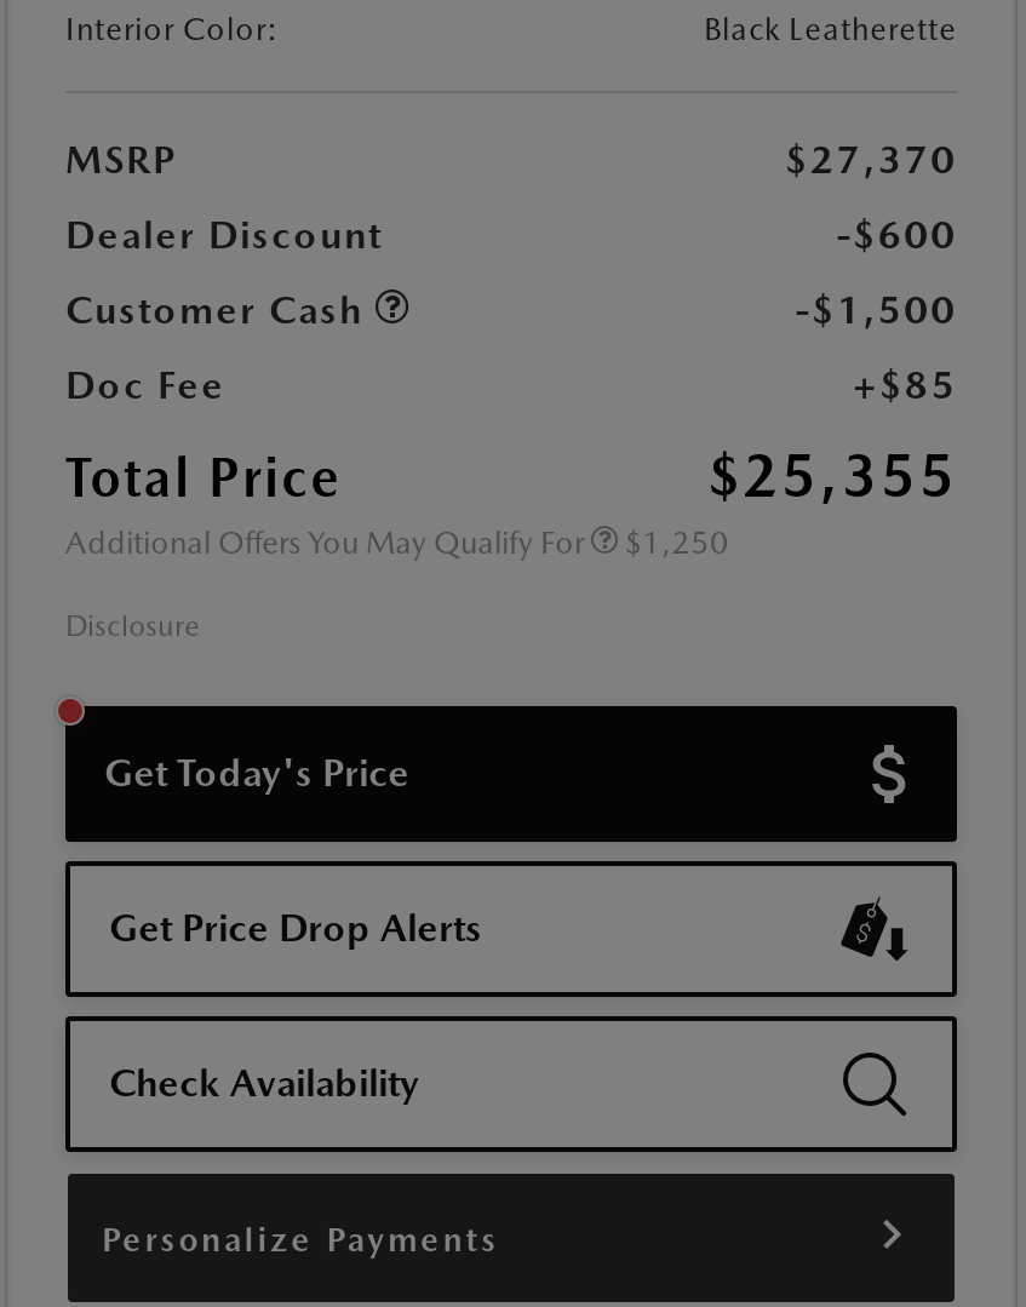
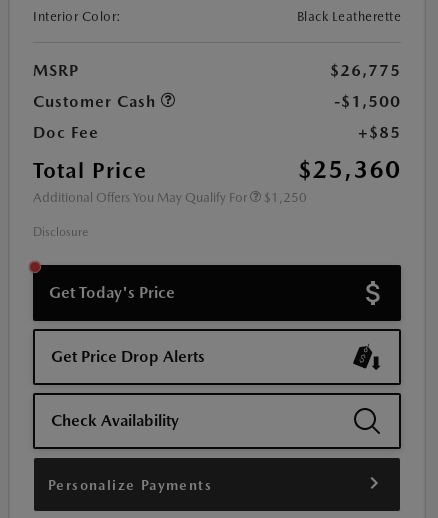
- $27,370
- Dealer Discount
- -$600
+ $26,775

- $25,355
+ $25,360
